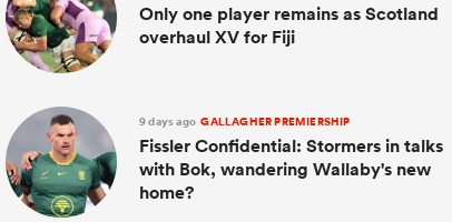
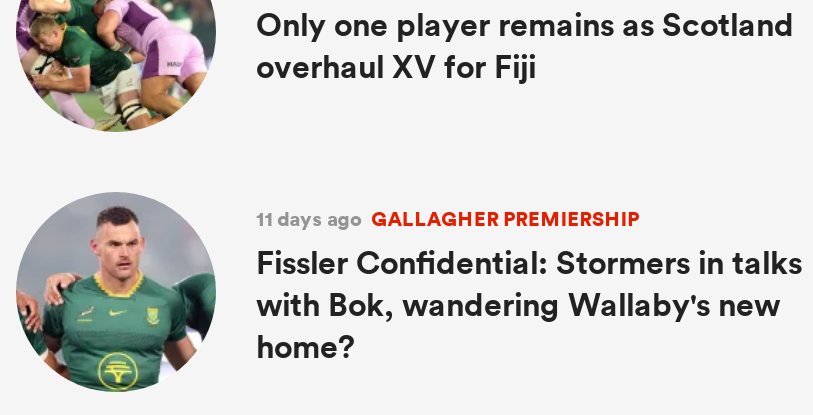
- 9 days ago GALLAGHER PREMIERSHIP
+ 11 days ago GALLAGHER PREMIERSHIP
